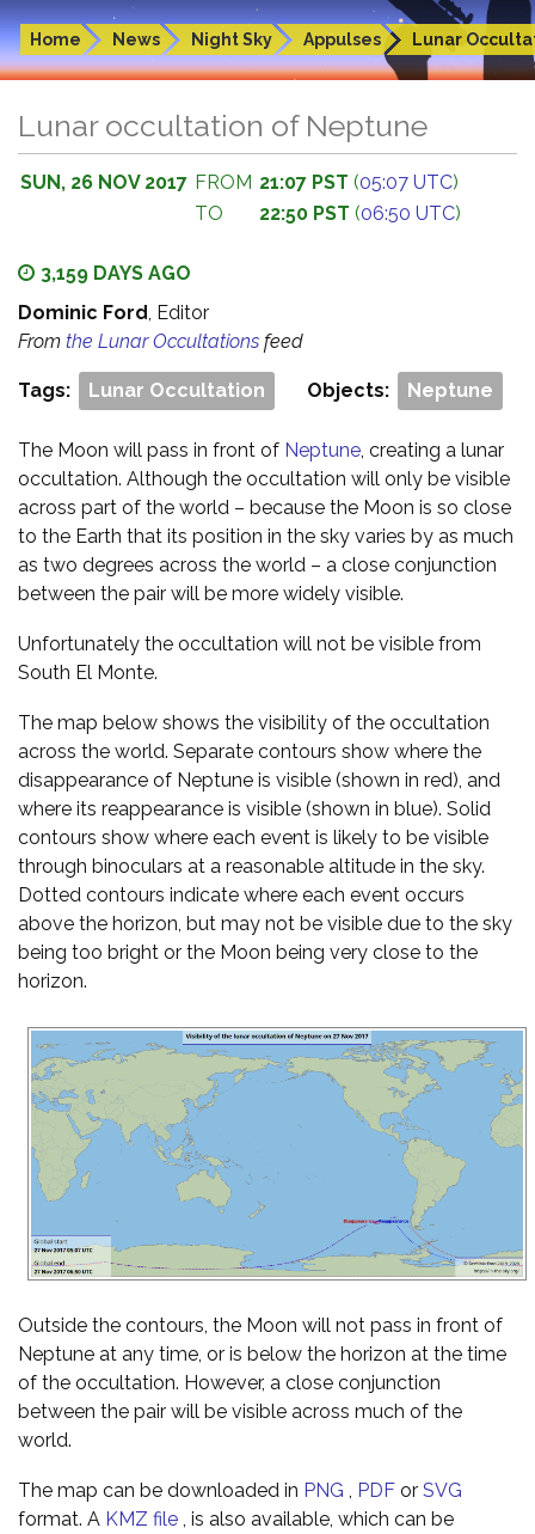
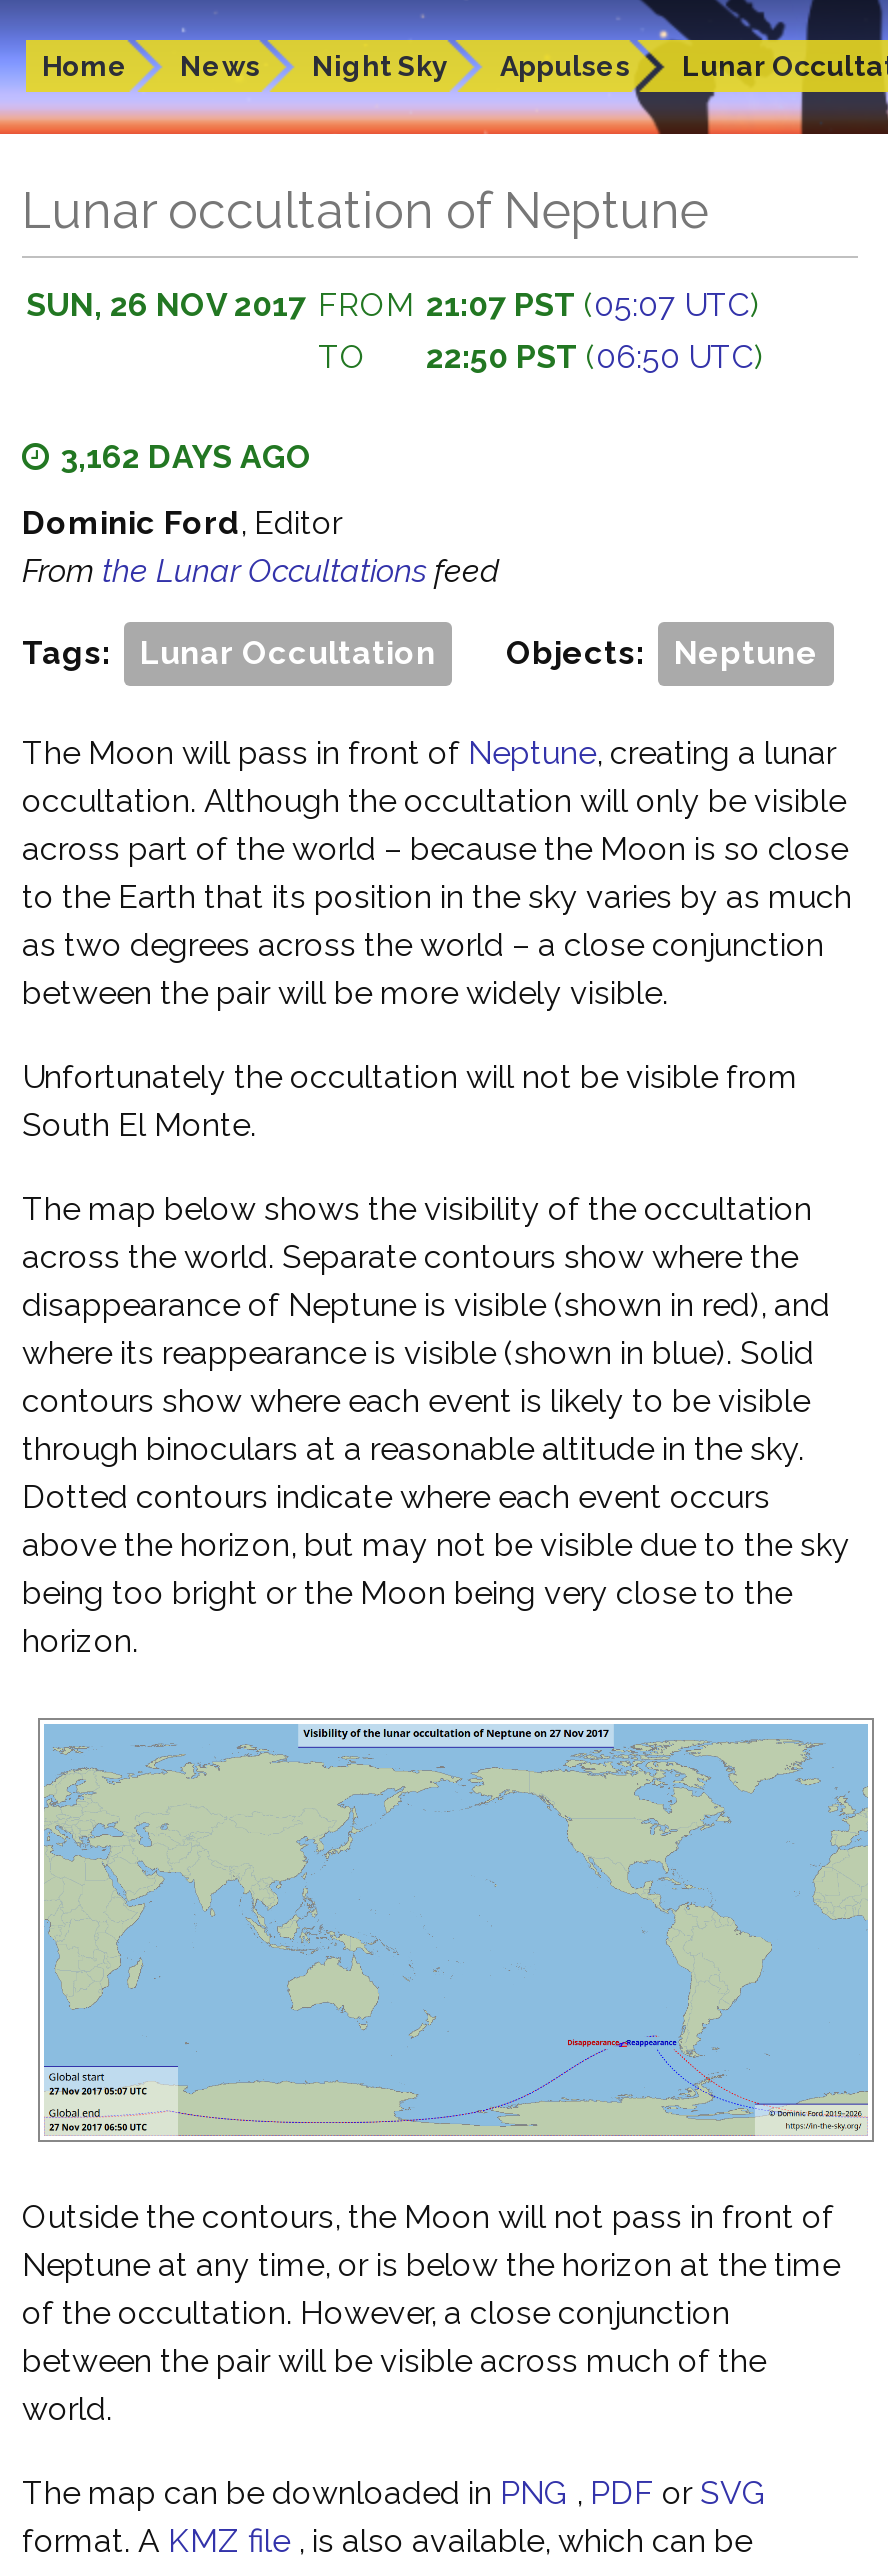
- 3,159 DAYS AGO
+ 3,162 DAYS AGO
